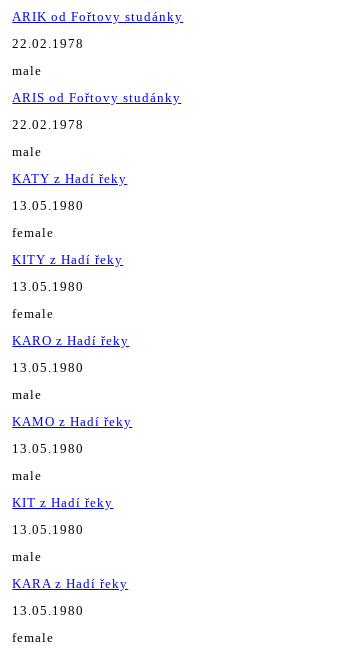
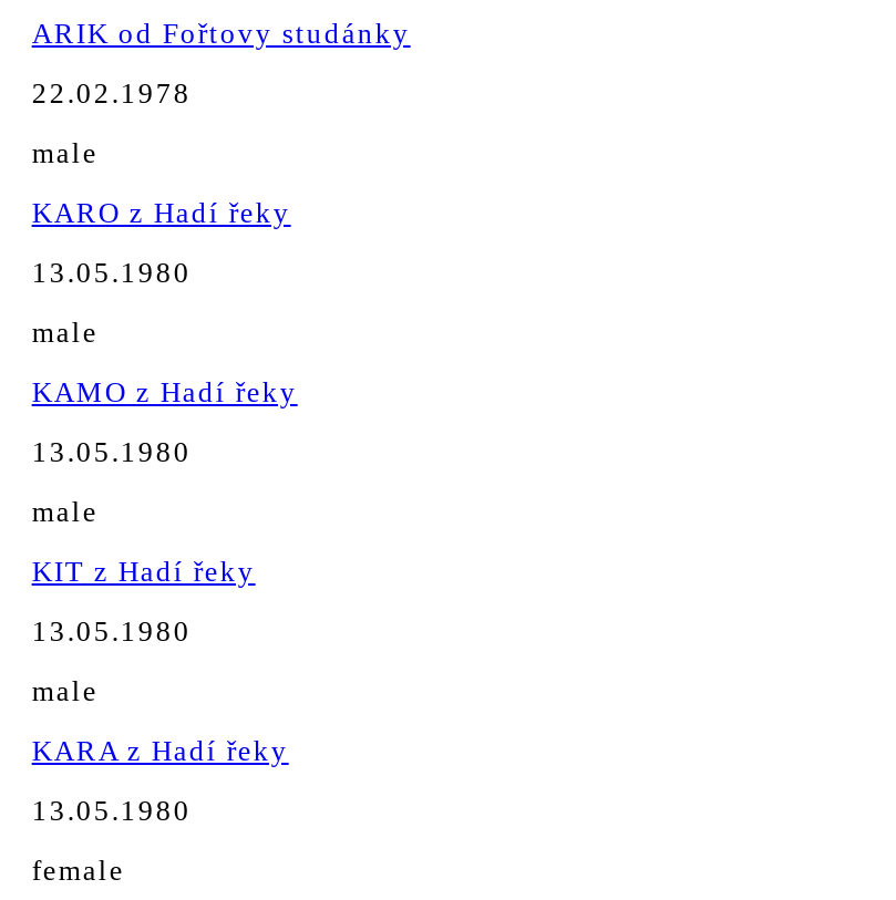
- ARIS od Fořtovy studánky
- 22.02.1978
- male
- KATY z Hadí řeky
- 13.05.1980
- female
- KITY z Hadí řeky
- 13.05.1980
- female
